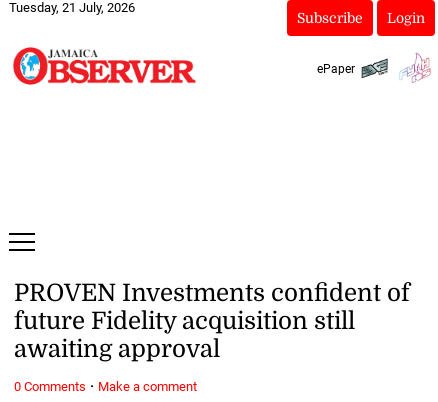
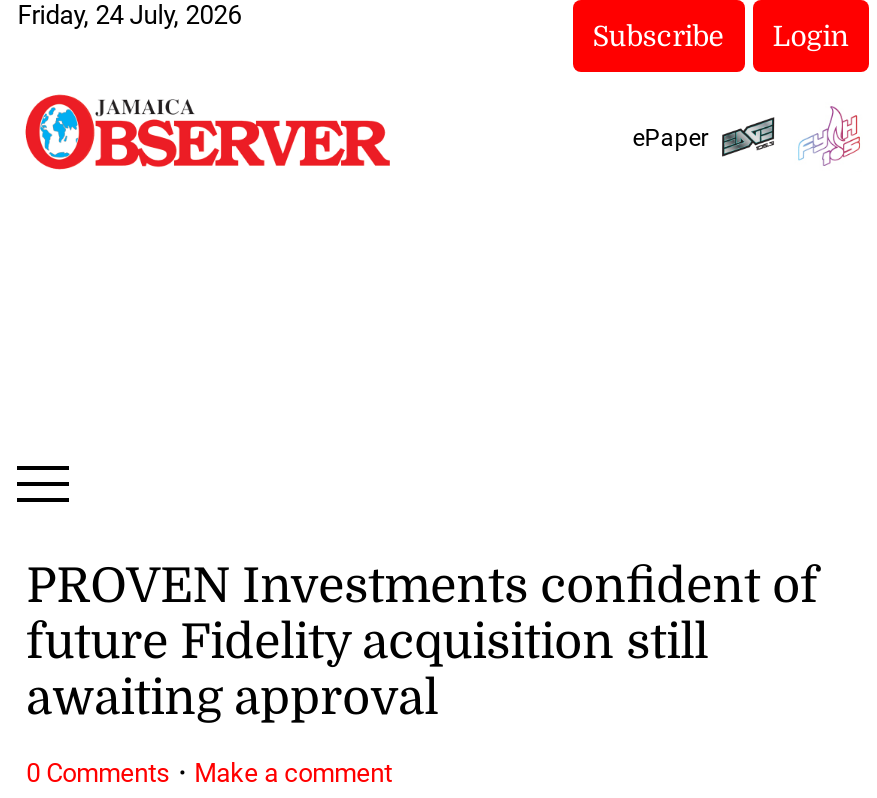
- Tuesday, 21 July, 2026
+ Friday, 24 July, 2026
